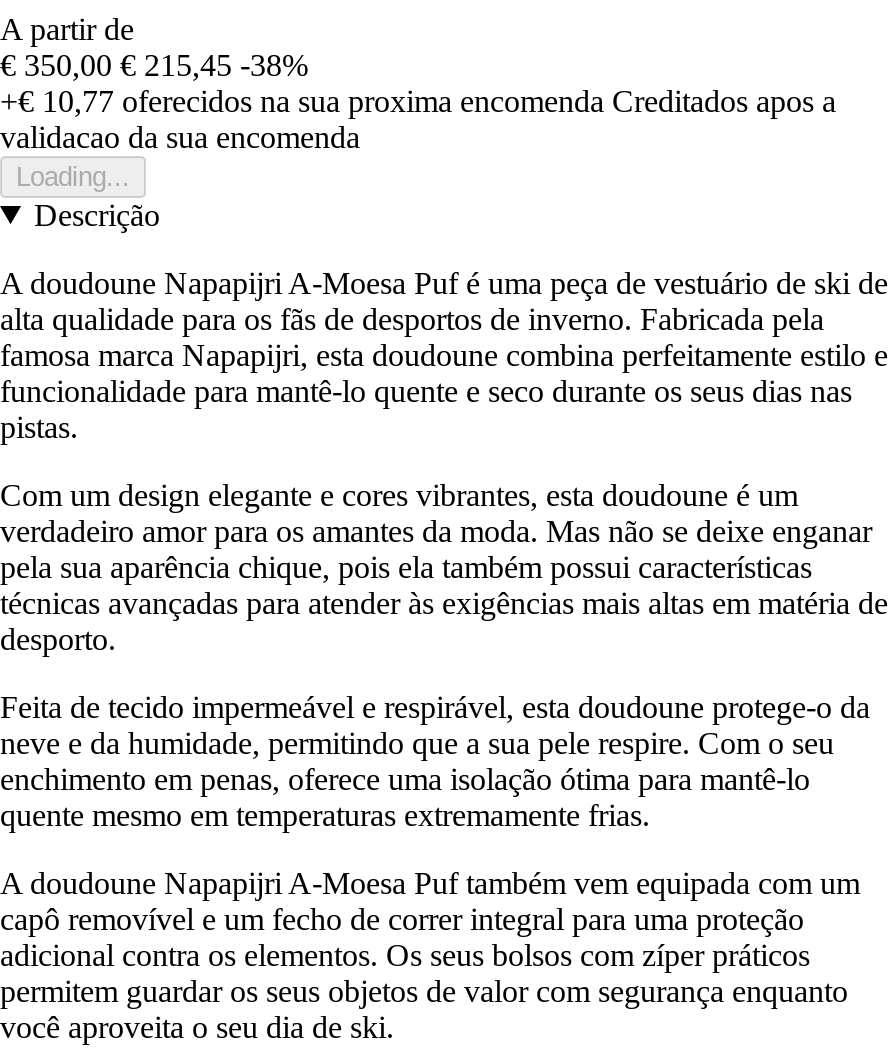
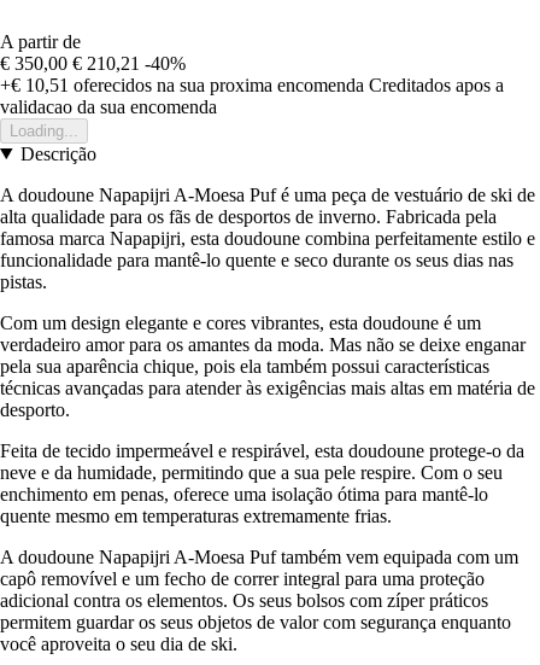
- € 350,00 € 215,45 -38%
+ € 350,00 € 210,21 -40%

- +€ 10,77 oferecidos na sua proxima encomenda Creditados apos a
+ +€ 10,51 oferecidos na sua proxima encomenda Creditados apos a
